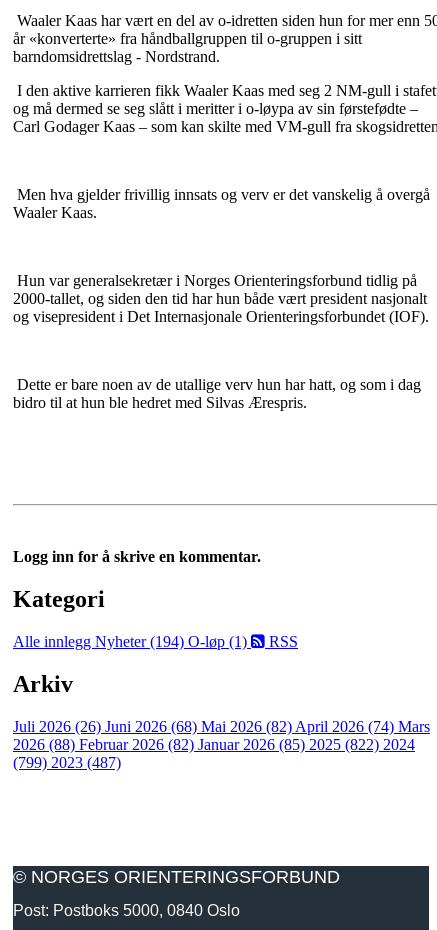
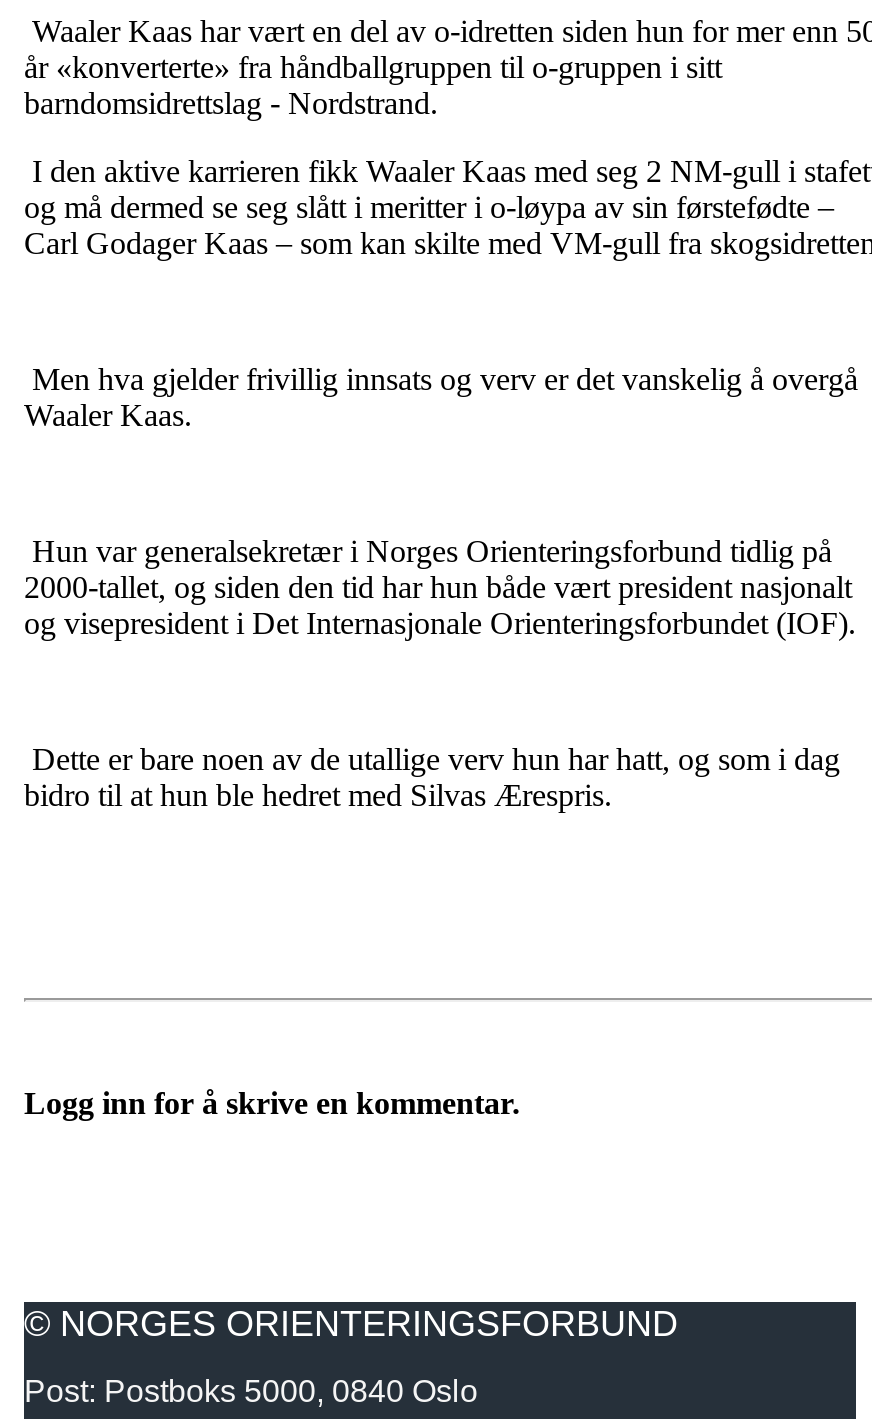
- Kategori
- Alle innlegg Nyheter (194) O-løp (1)
- RSS
- Arkiv
- Juli 2026 (26) Juni 2026 (68) Mai 2026 (82) April 2026 (74) Mars
- 2026 (88) Februar 2026 (82) Januar 2026 (85) 2025 (822) 2024
- (799) 2023 (487)
